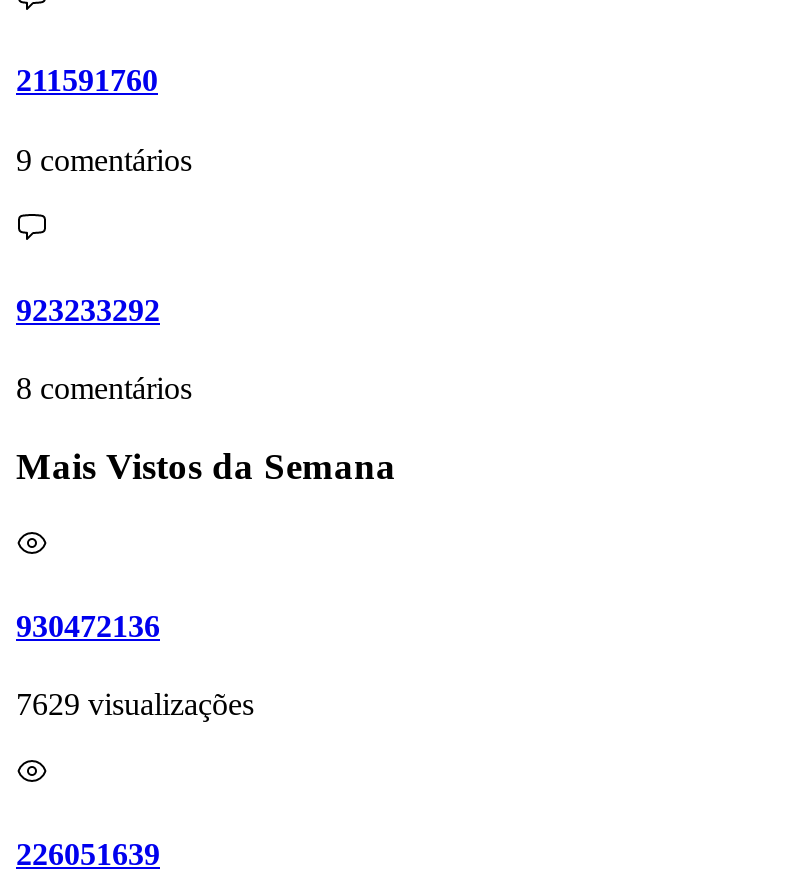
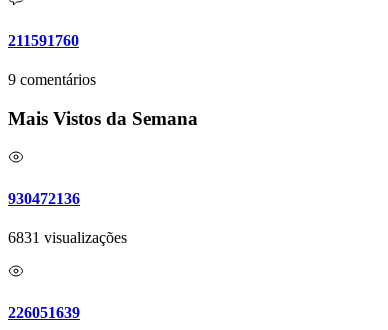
- 923233292
- 8 comentários

- 7629 visualizações
+ 6831 visualizações
